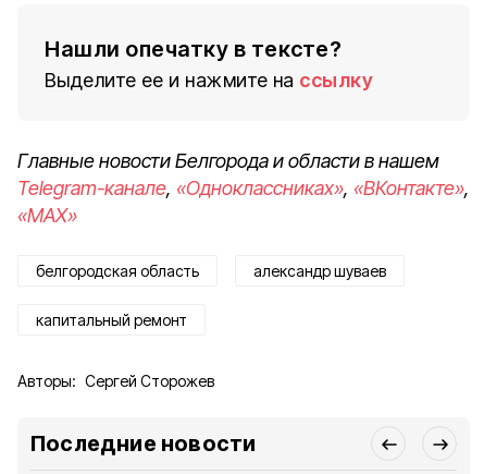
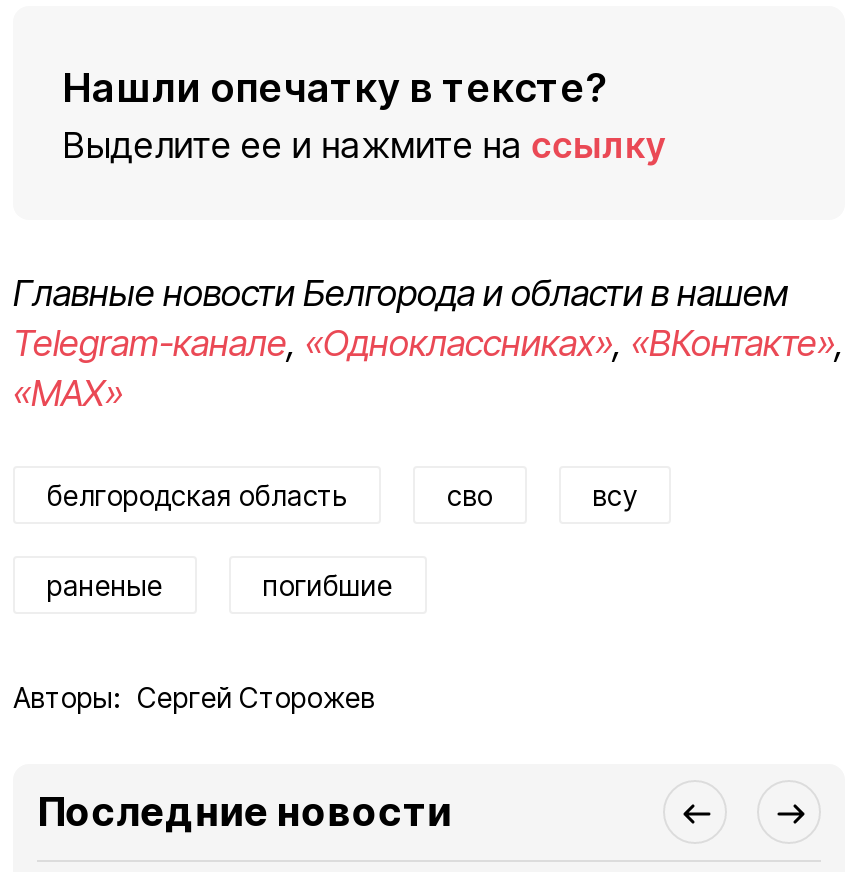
- александр шуваев
+ сво
+ всу

- капитальный ремонт
+ раненые
+ погибшие
